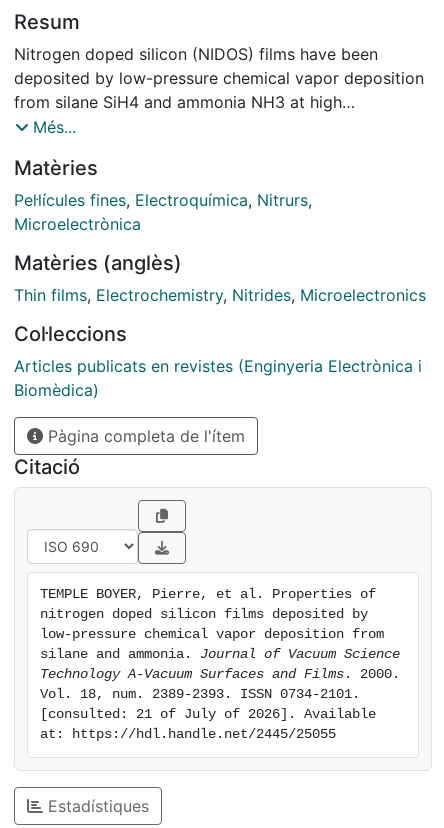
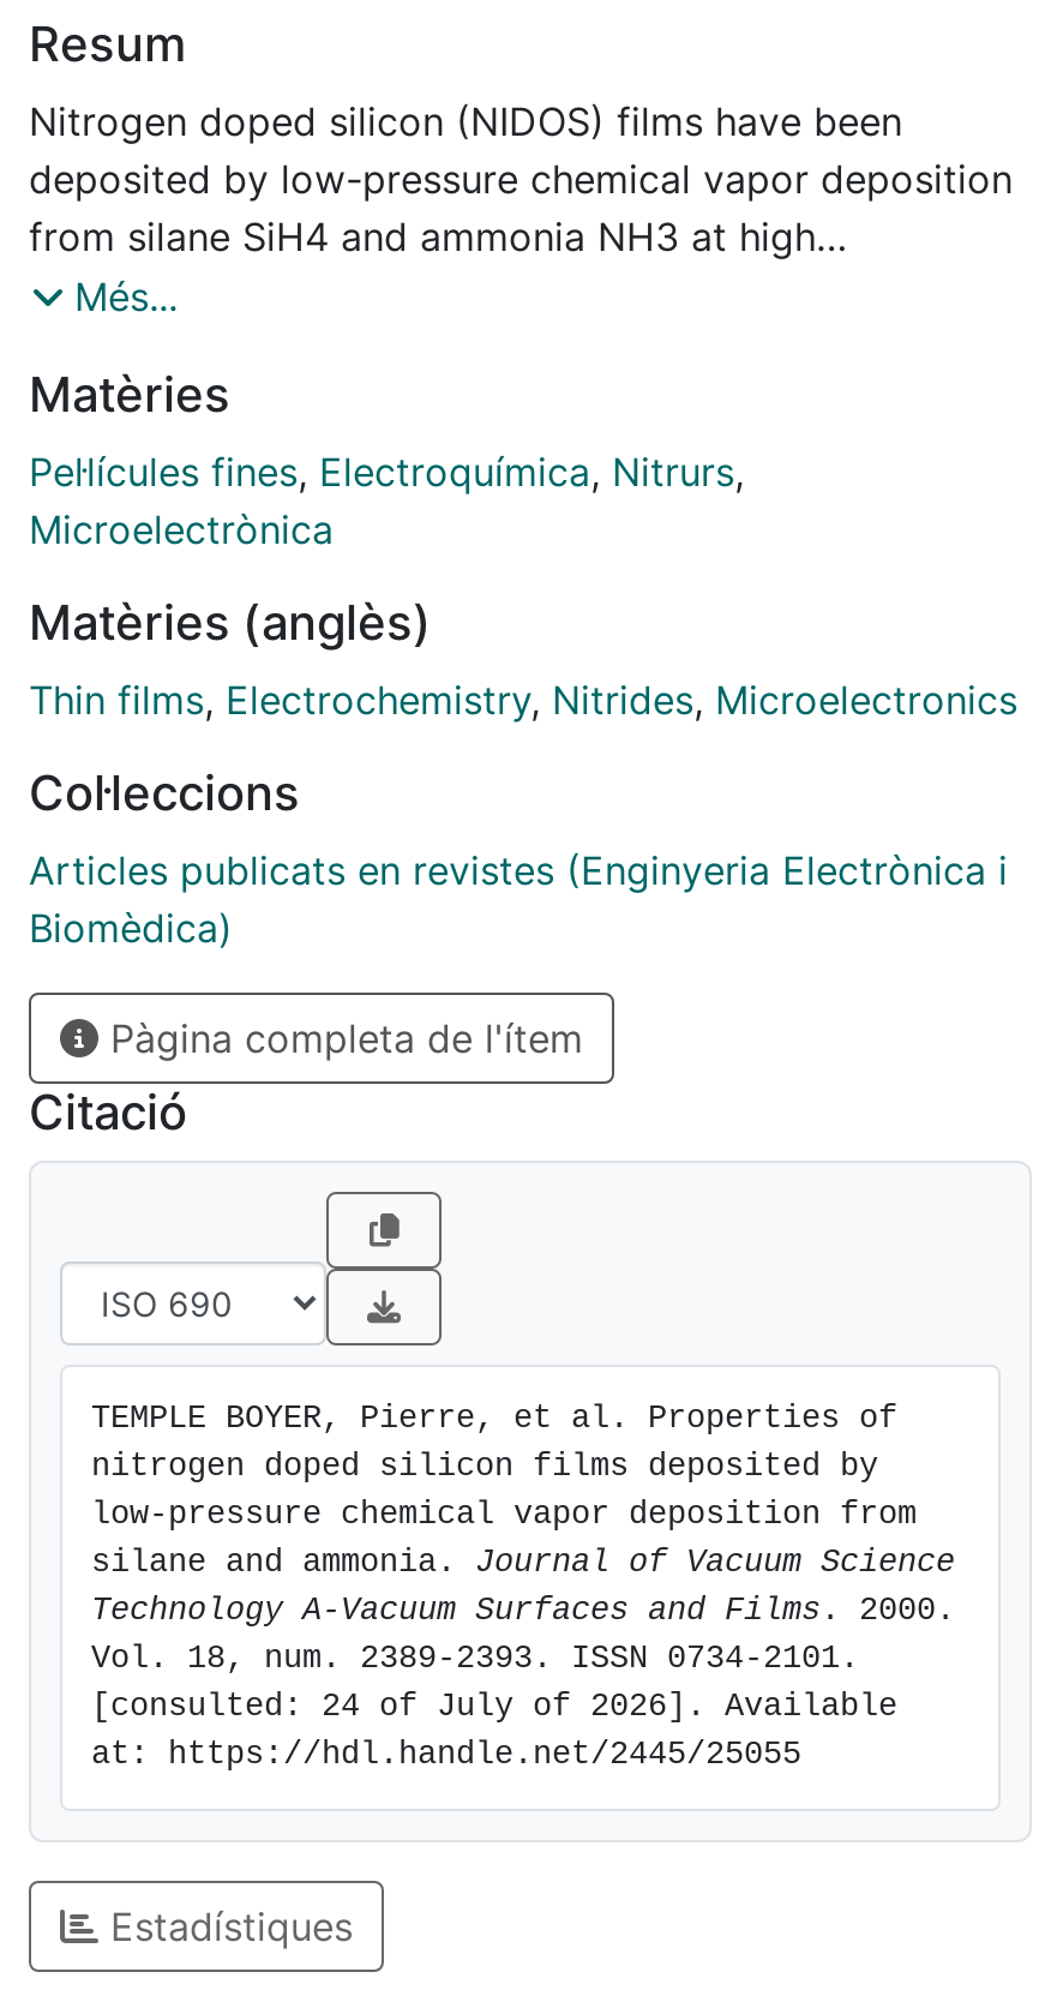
- [consulted: 21 of July of 2026]. Available
+ [consulted: 24 of July of 2026]. Available
